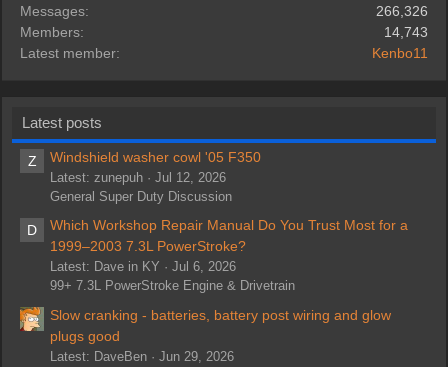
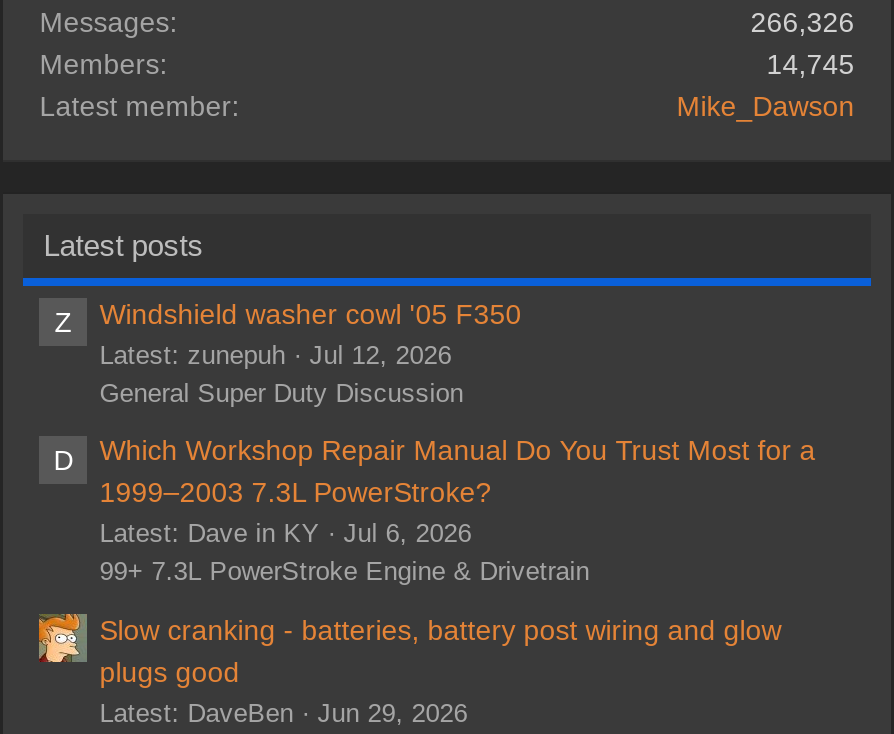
- 14,743
+ 14,745

- Kenbo11
+ Mike_Dawson
